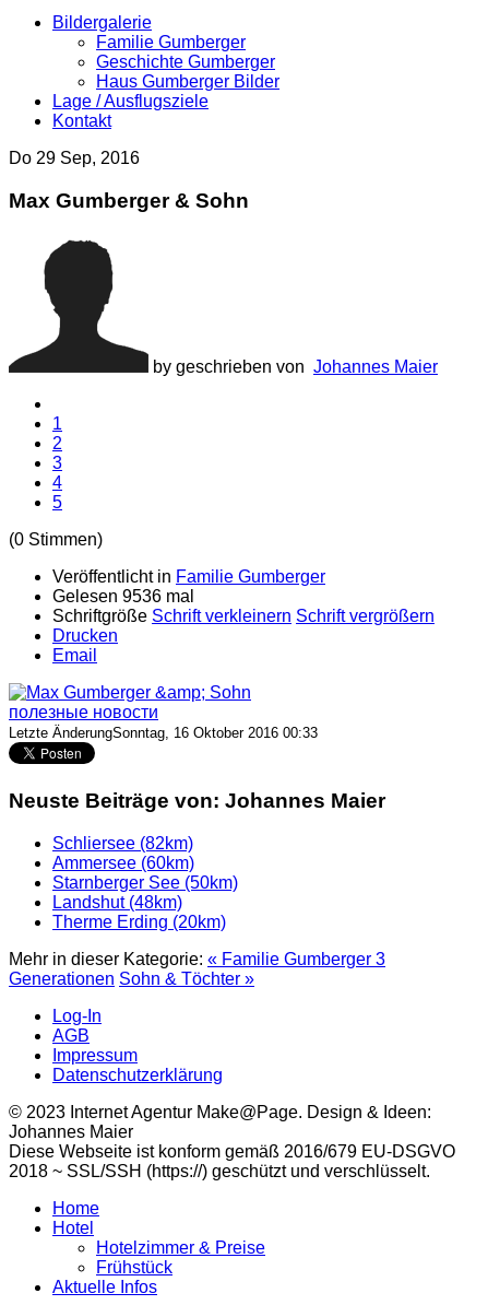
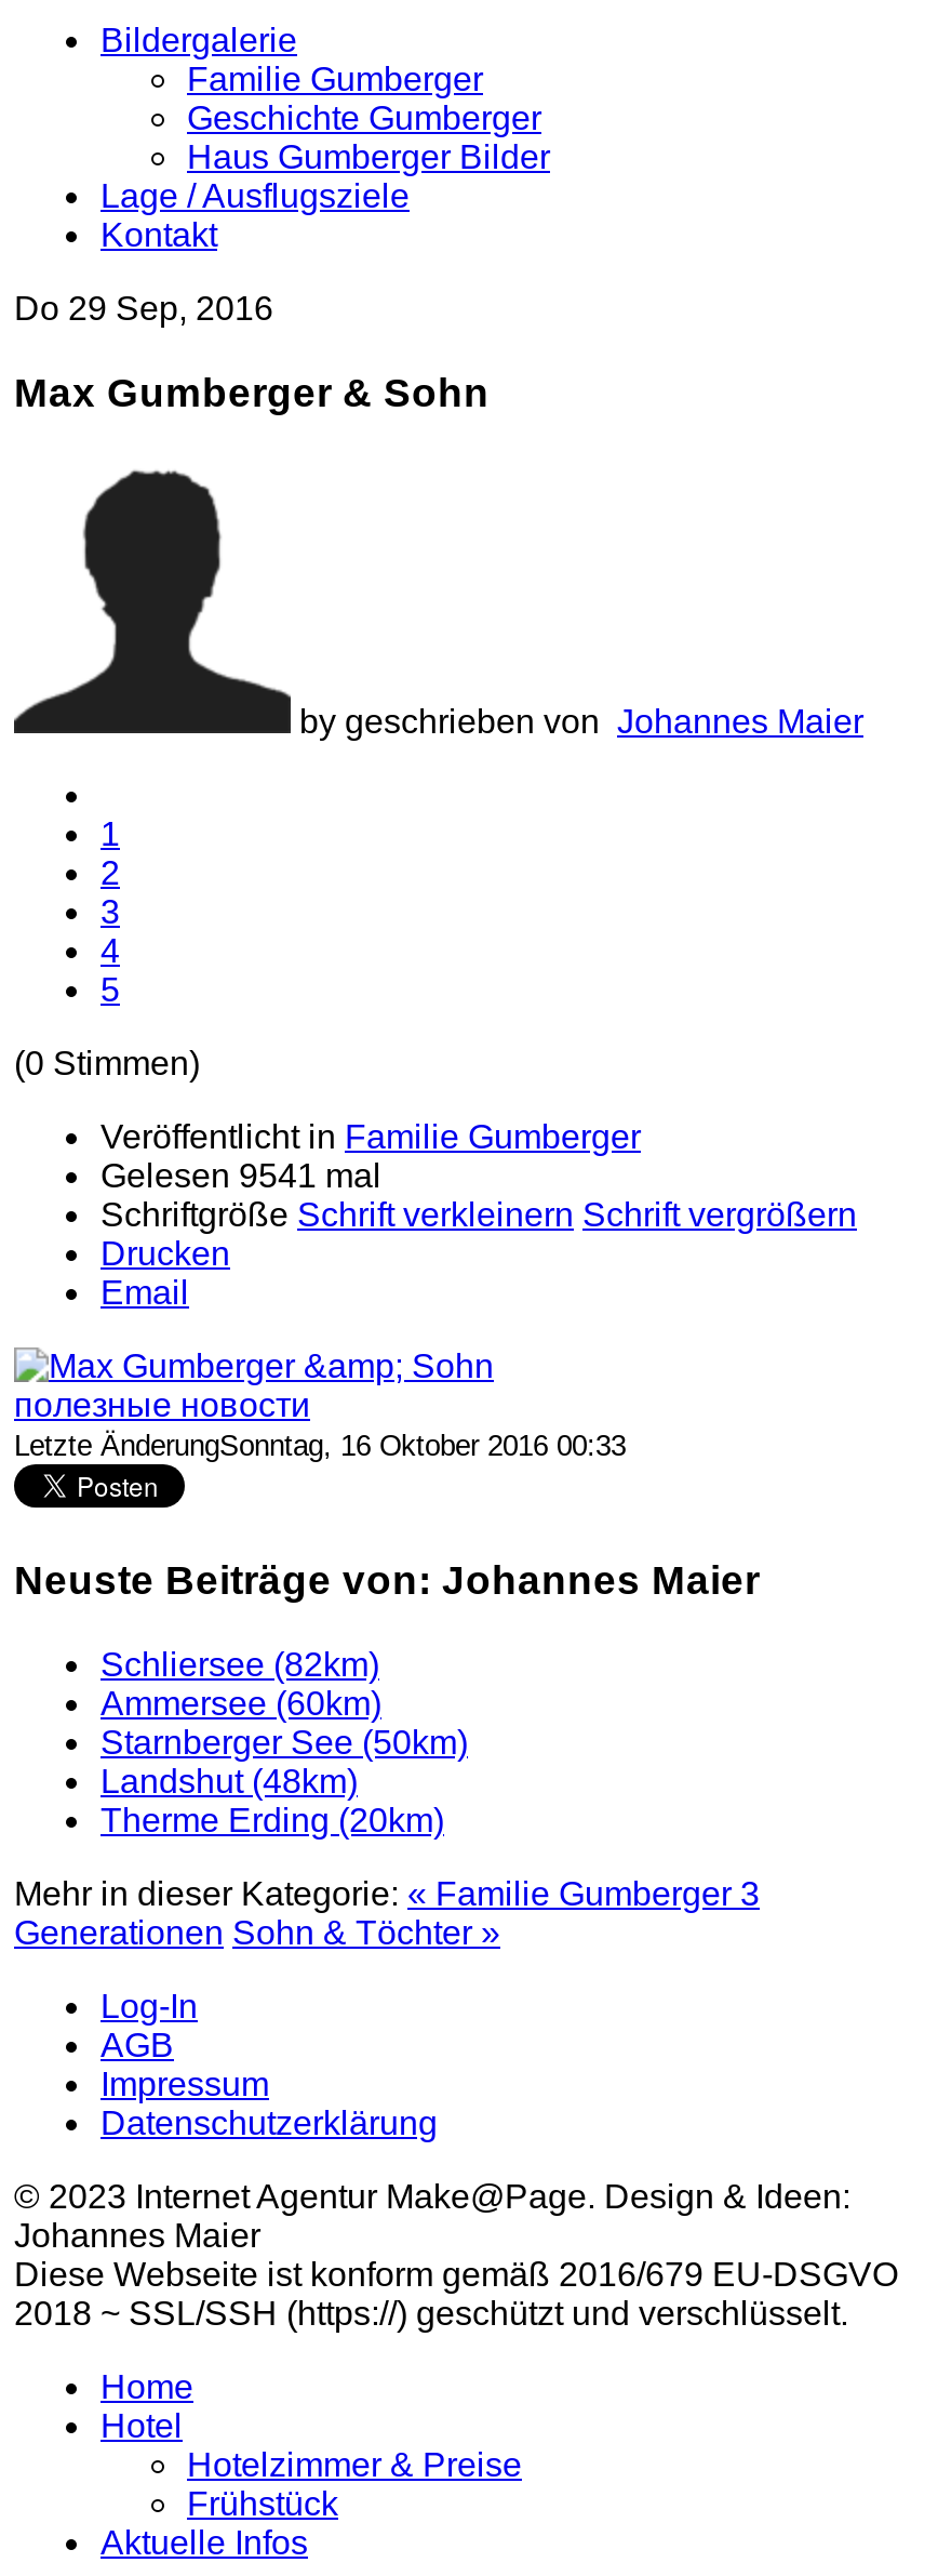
- Gelesen 9536 mal
+ Gelesen 9541 mal
